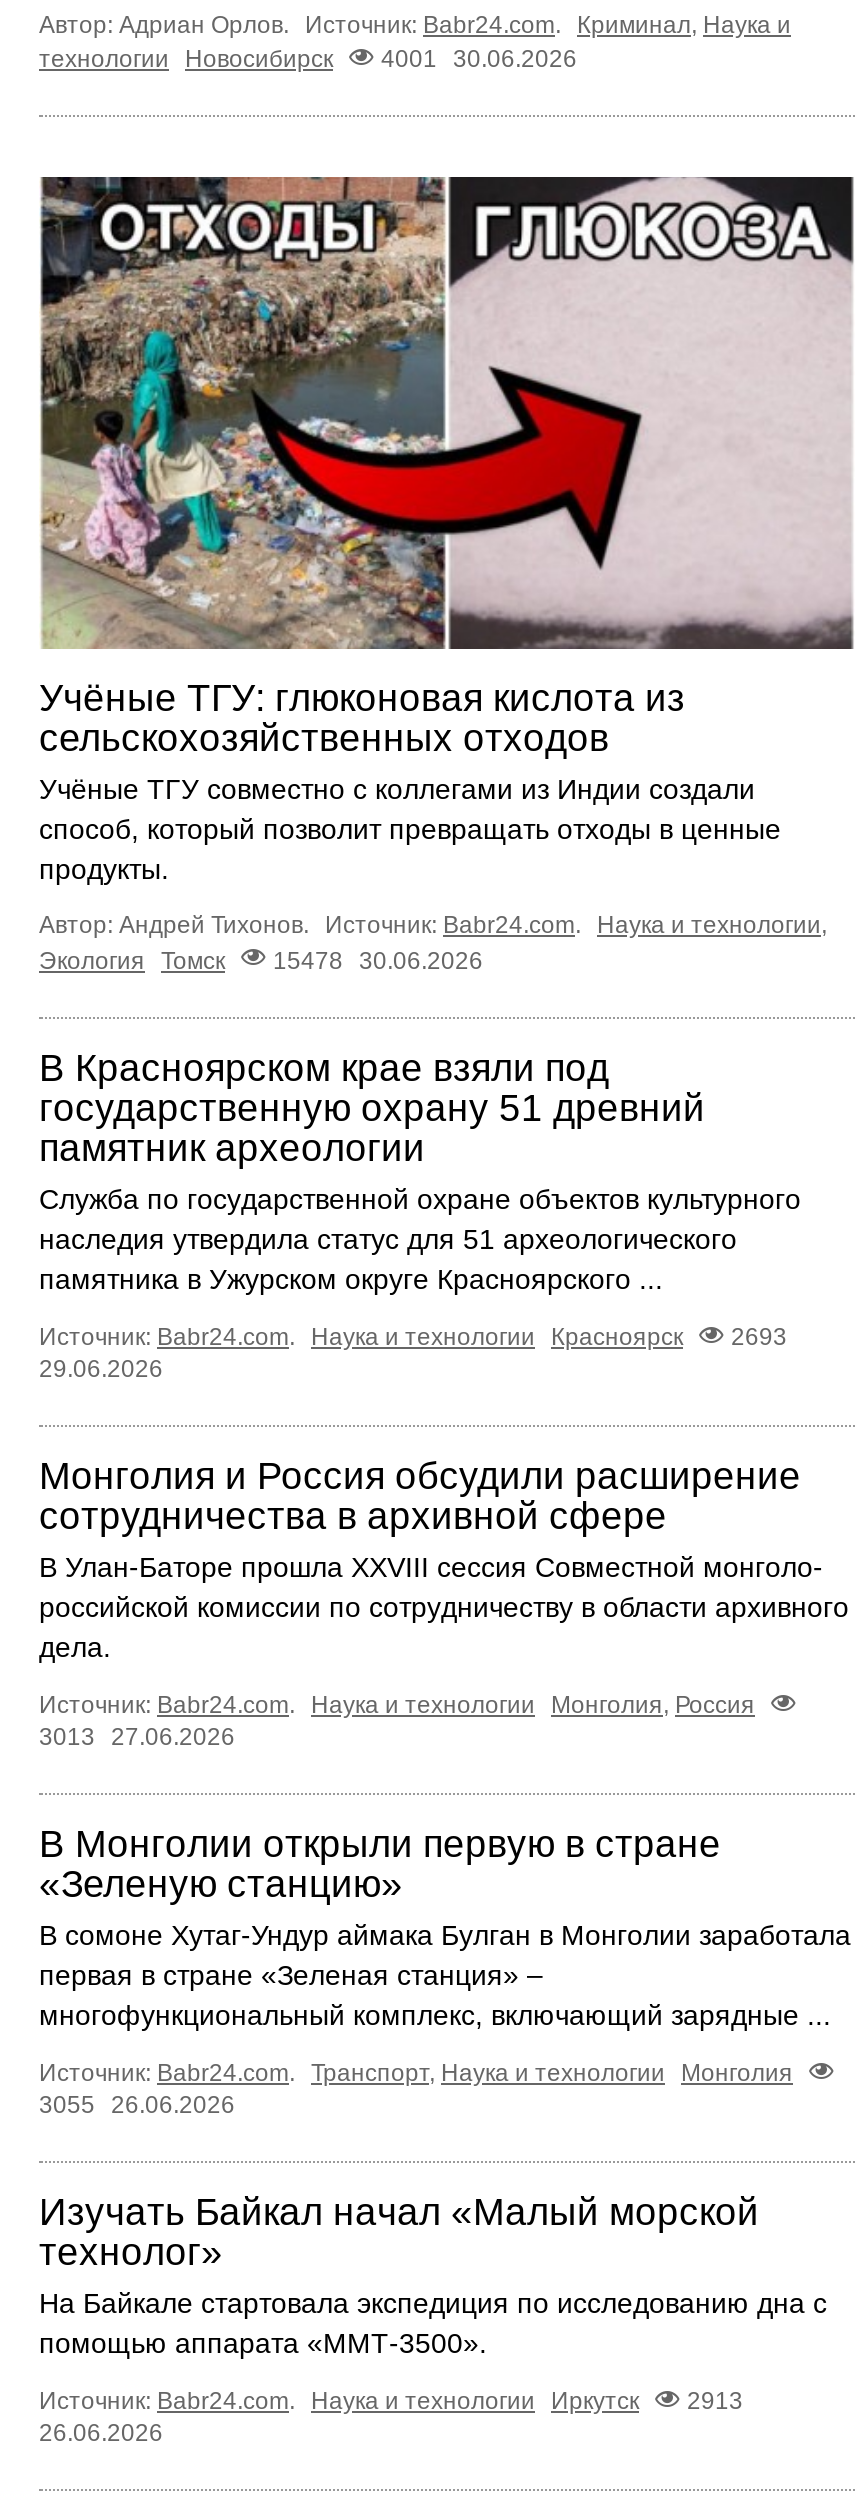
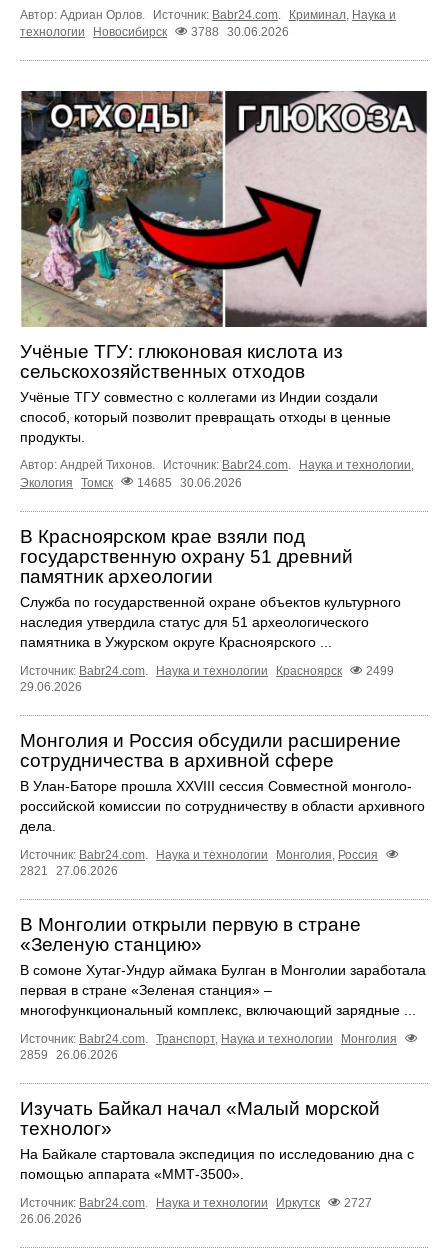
- технологии Новосибирск 4001 30.06.2026
+ технологии Новосибирск 3788 30.06.2026

- Экология Томск 15478 30.06.2026
+ Экология Томск 14685 30.06.2026

- Источник: Babr24.com. Наука и технологии Красноярск 2693
+ Источник: Babr24.com. Наука и технологии Красноярск 2499

- 3013 27.06.2026
+ 2821 27.06.2026

- 3055 26.06.2026
+ 2859 26.06.2026

- Источник: Babr24.com. Наука и технологии Иркутск 2913
+ Источник: Babr24.com. Наука и технологии Иркутск 2727
